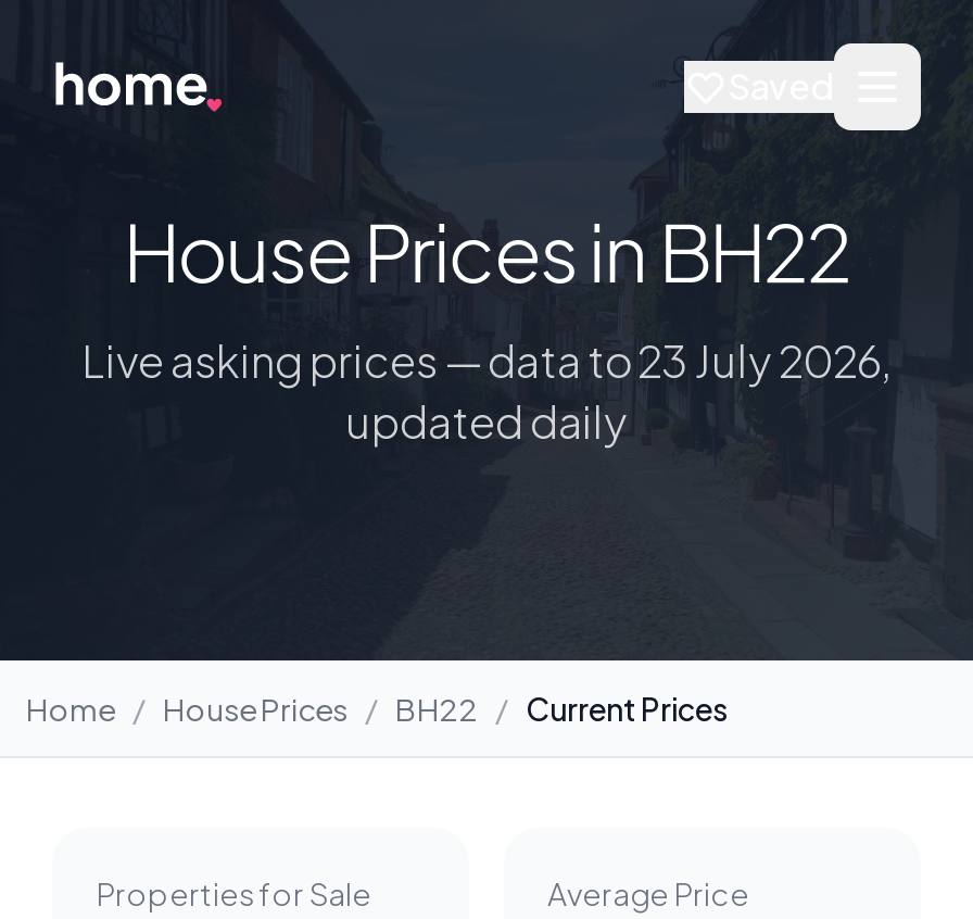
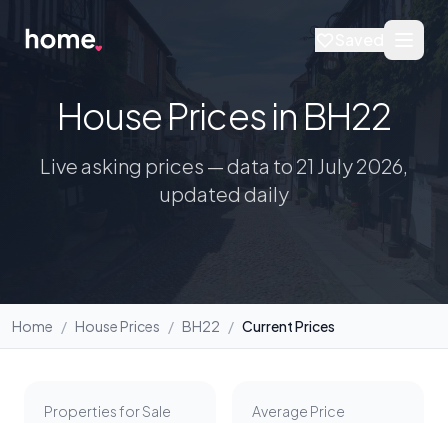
- Live asking prices — data to 23 July 2026,
+ Live asking prices — data to 21 July 2026,
